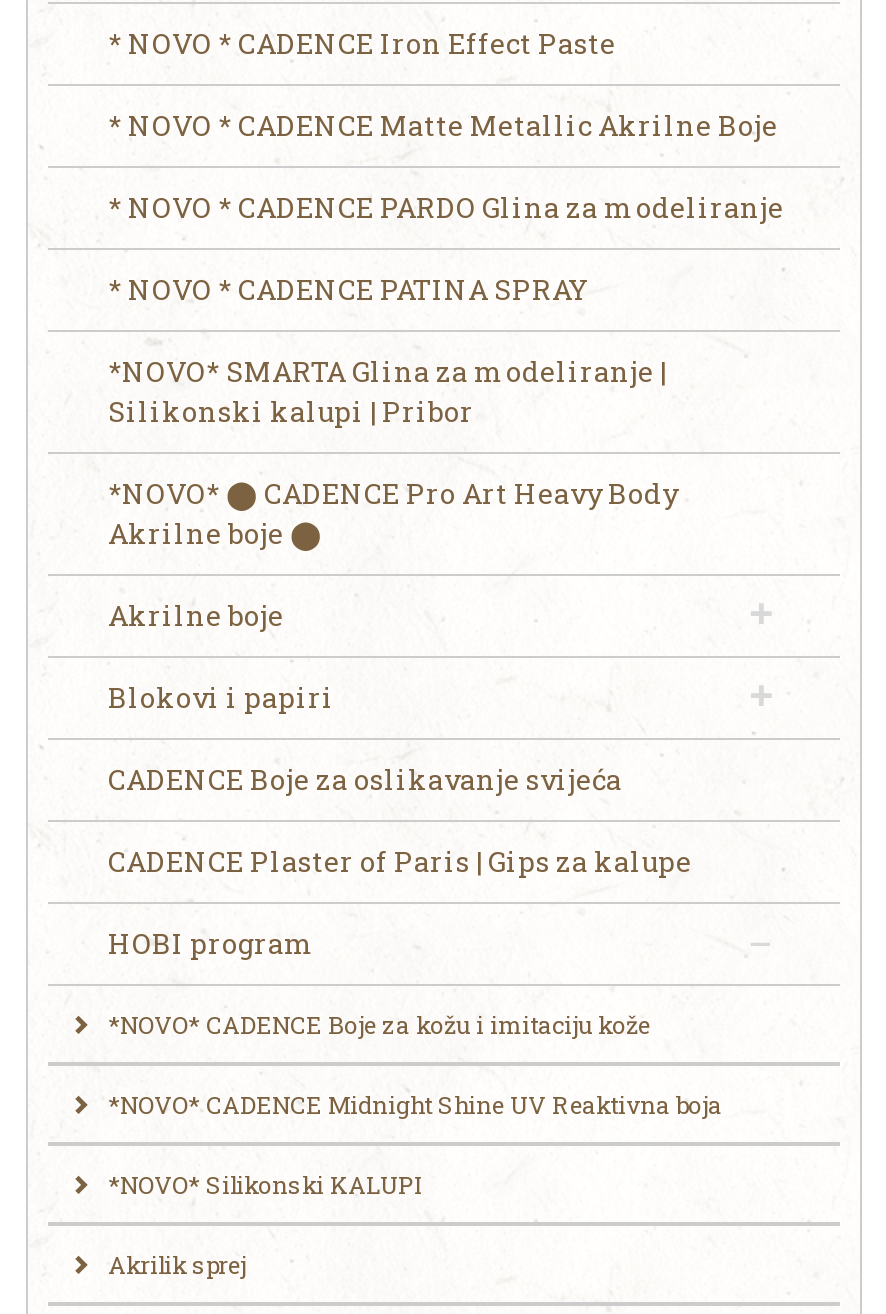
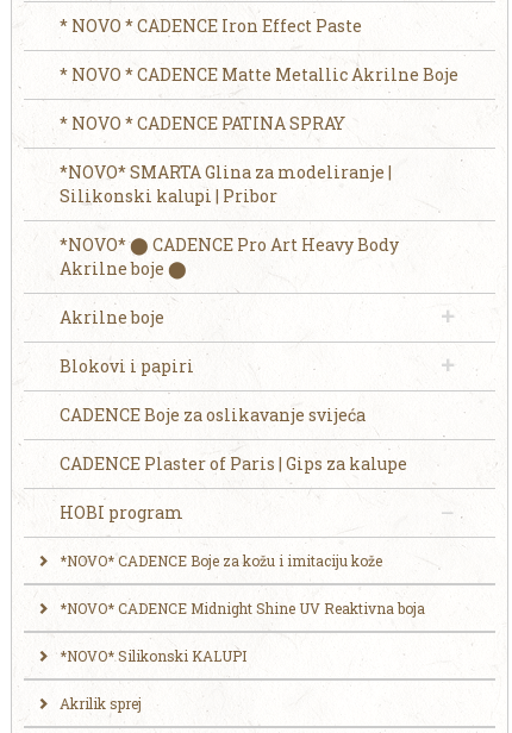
- * NOVO * CADENCE PARDO Glina za modeliranje
